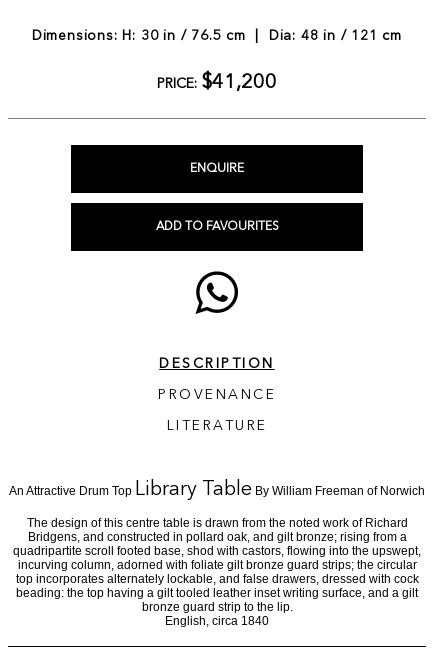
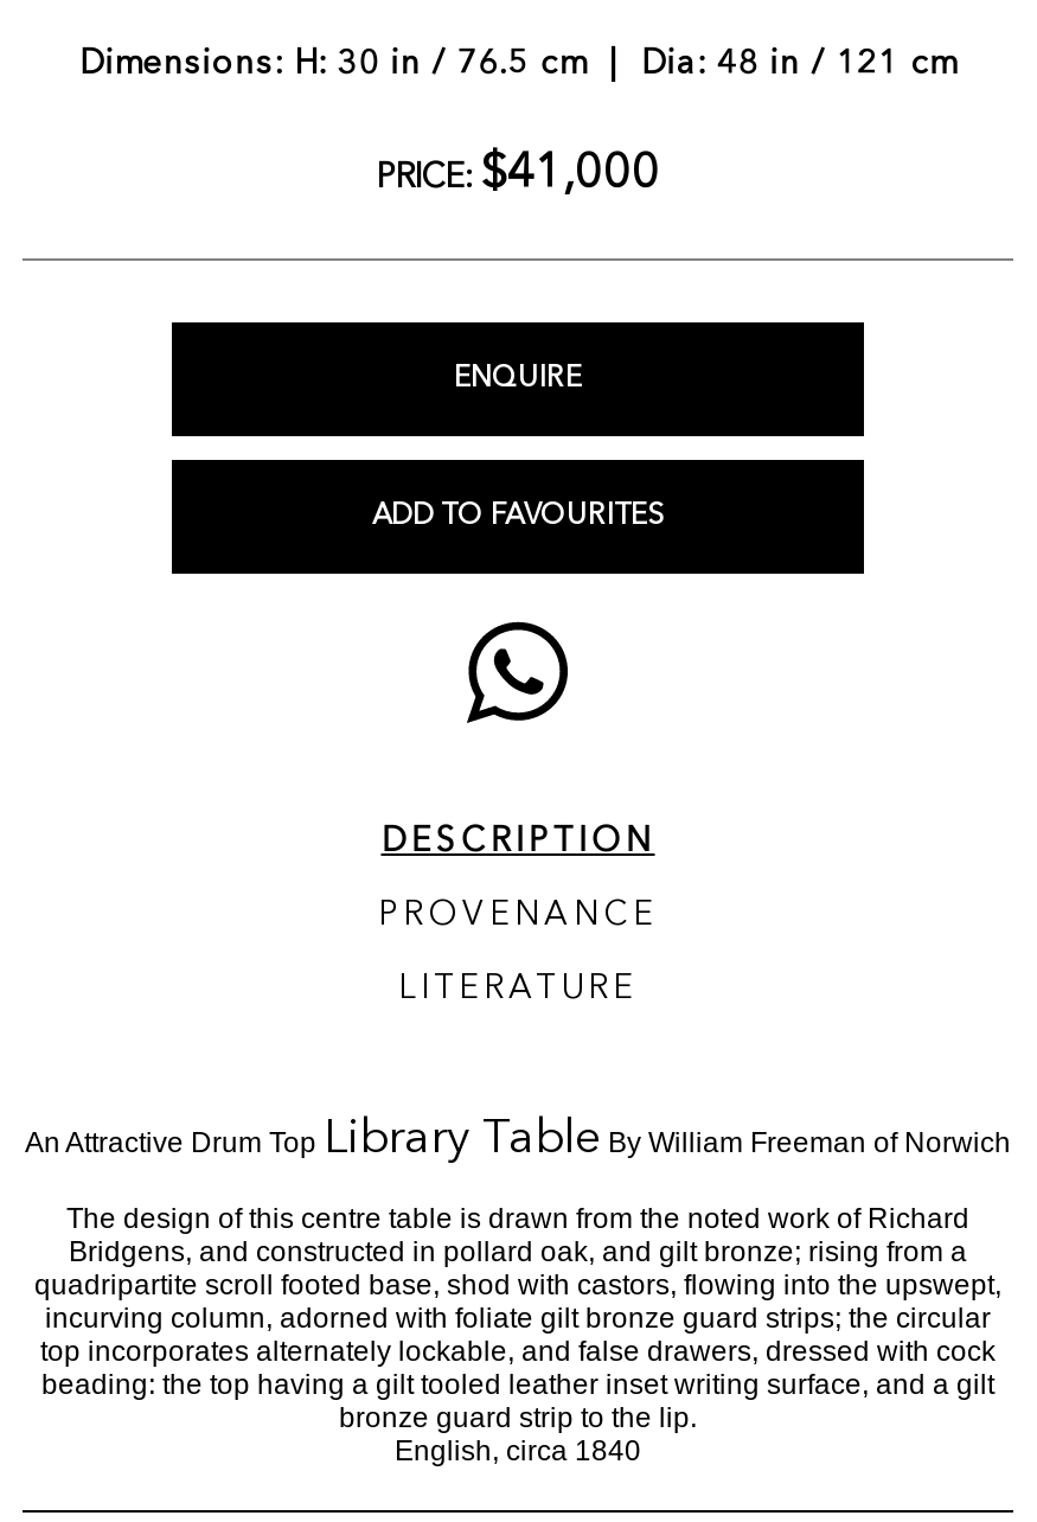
- PRICE: $41,200
+ PRICE: $41,000
